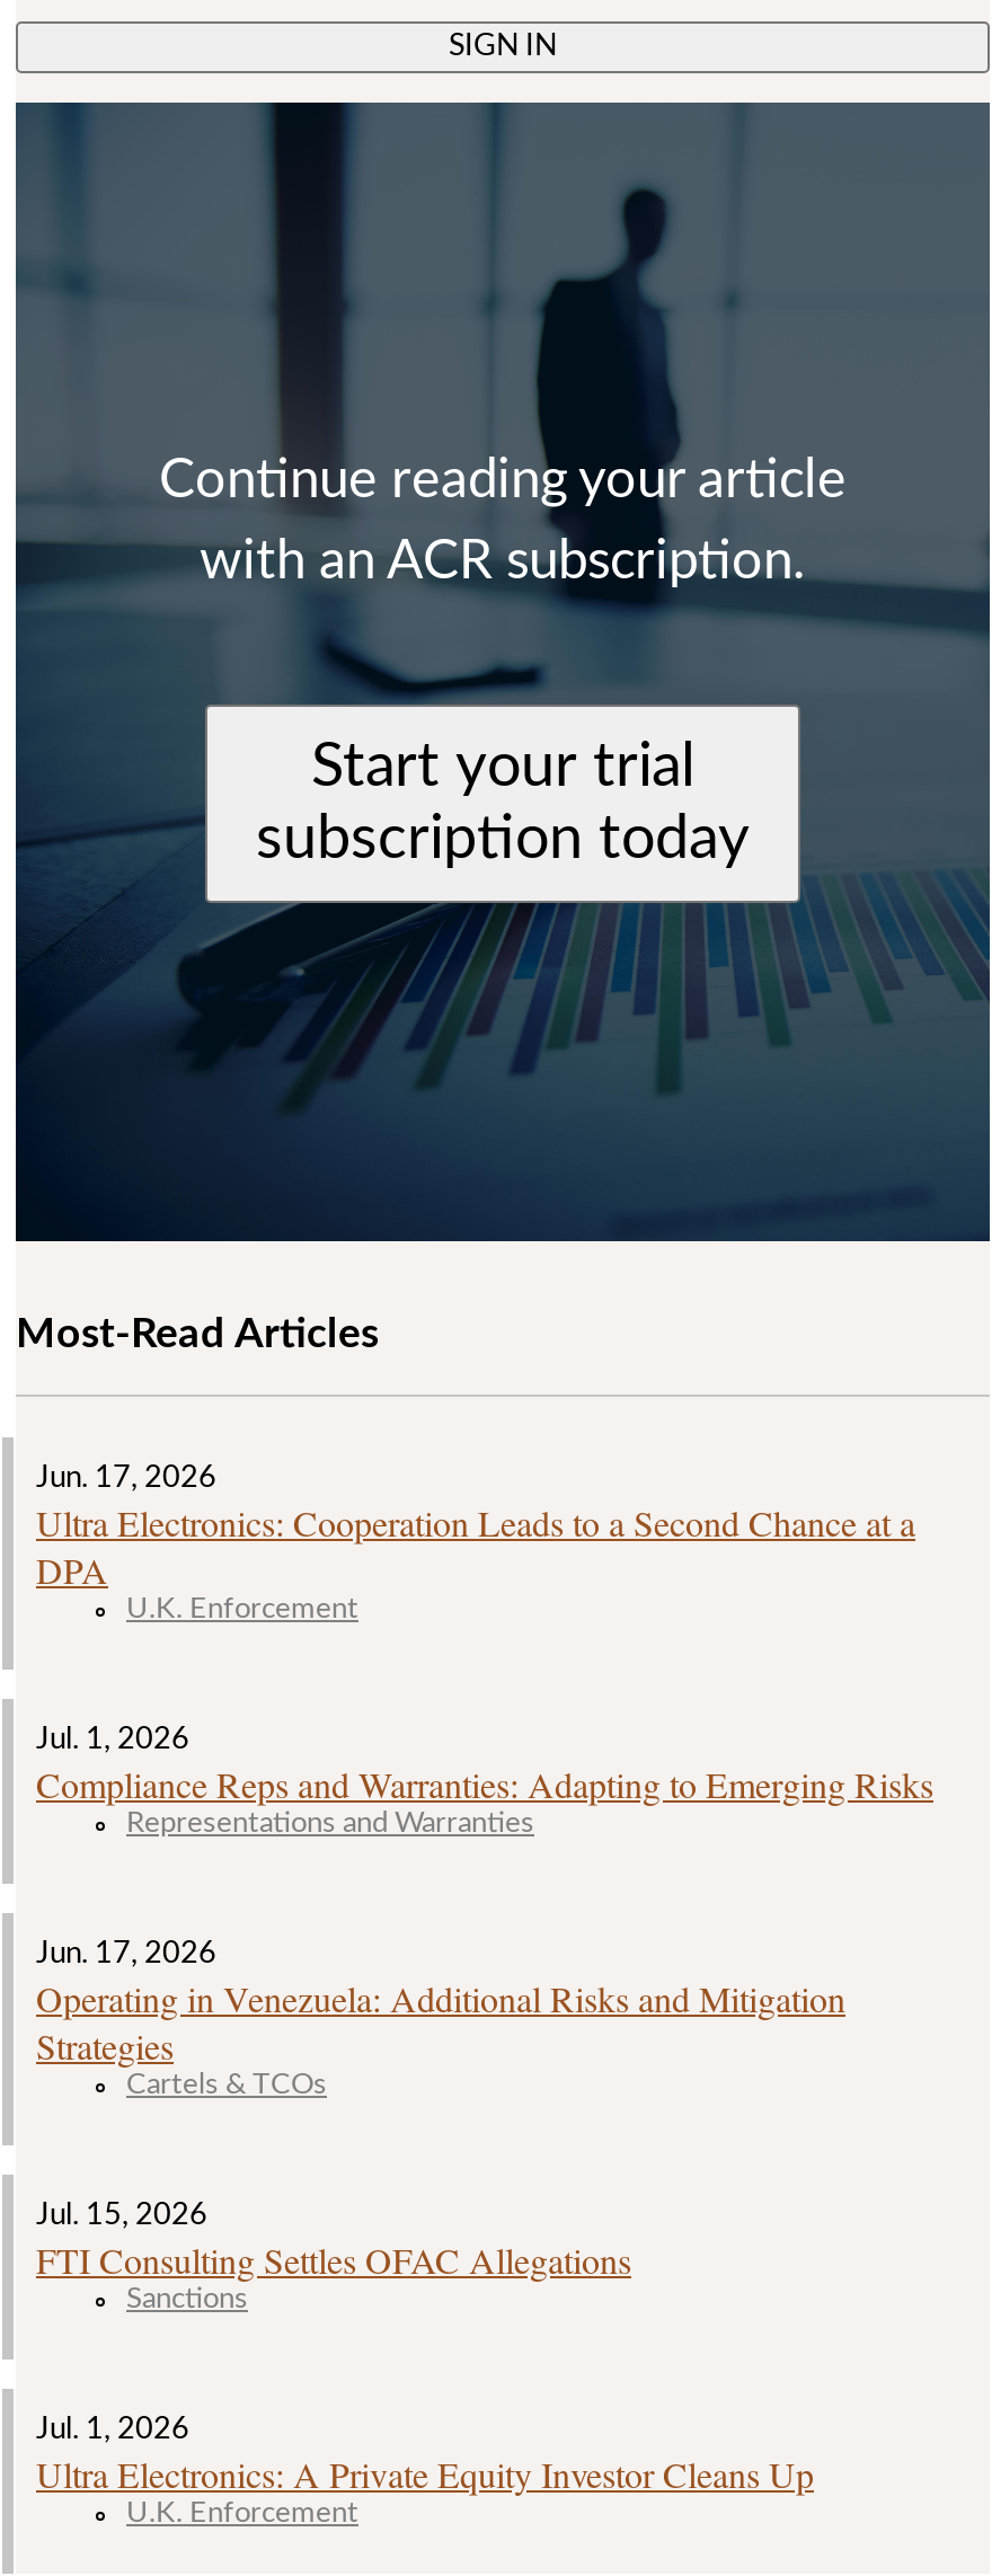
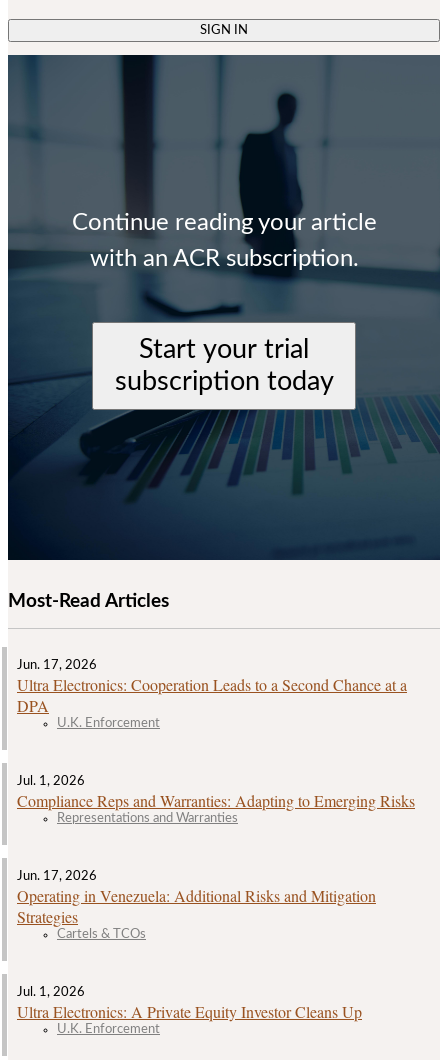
- Jul. 15, 2026
- FTI Consulting Settles OFAC Allegations
- Sanctions
